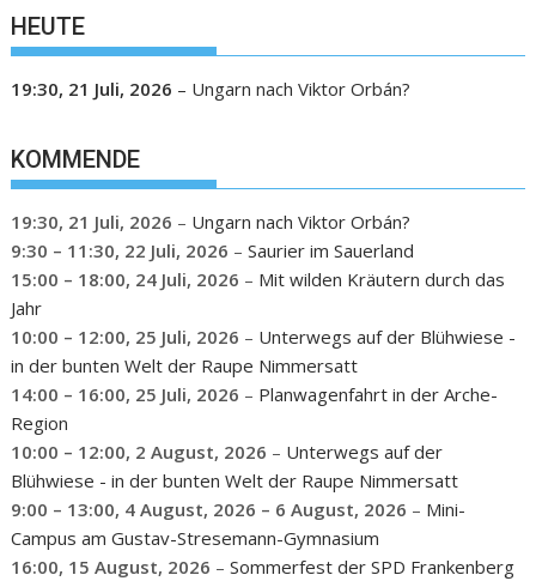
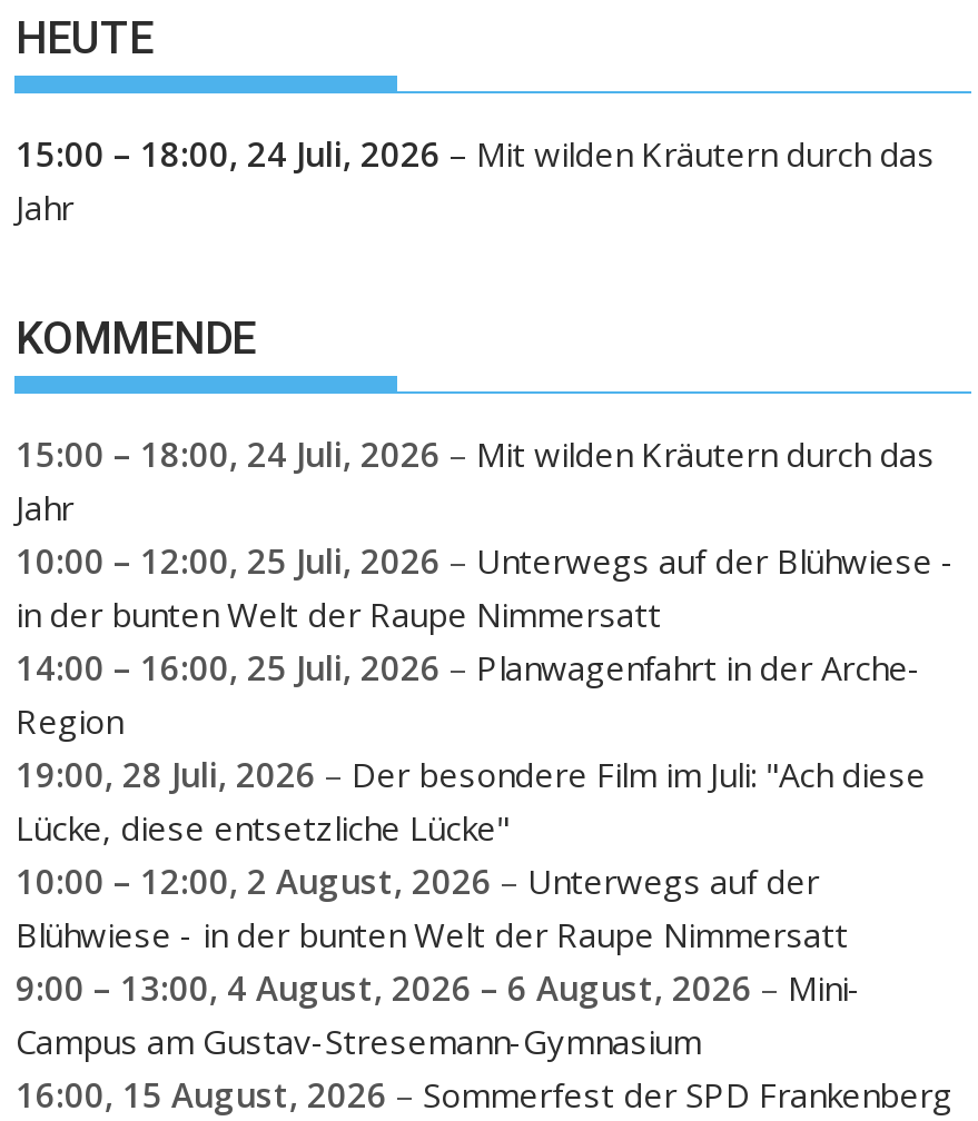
- 19:30, 21 Juli, 2026 – Ungarn nach Viktor Orbán?
+ 15:00 – 18:00, 24 Juli, 2026 – Mit wilden Kräutern durch das
+ Jahr

- 19:30, 21 Juli, 2026 – Ungarn nach Viktor Orbán?
- 9:30 – 11:30, 22 Juli, 2026 – Saurier im Sauerland

moved up: 15:00 – 18:00, 24 Juli, 2026 – Mit wilden Kräutern durch das | Jahr | 10:00 – 12:00, 25 Juli, 2026 – Unterwegs auf der Blühwiese - | in der bunten Welt der Raupe Nimmersatt | 14:00 – 16:00, 25 Juli, 2026 – Planwagenfahrt in der Arche- | Region

+ 19:00, 28 Juli, 2026 – Der besondere Film im Juli: "Ach diese
+ Lücke, diese entsetzliche Lücke"
